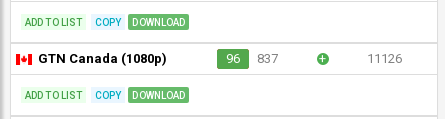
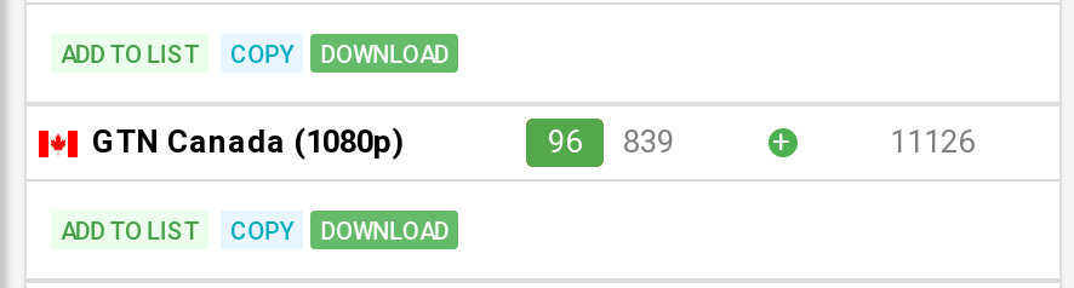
- 96 837
+ 96 839
